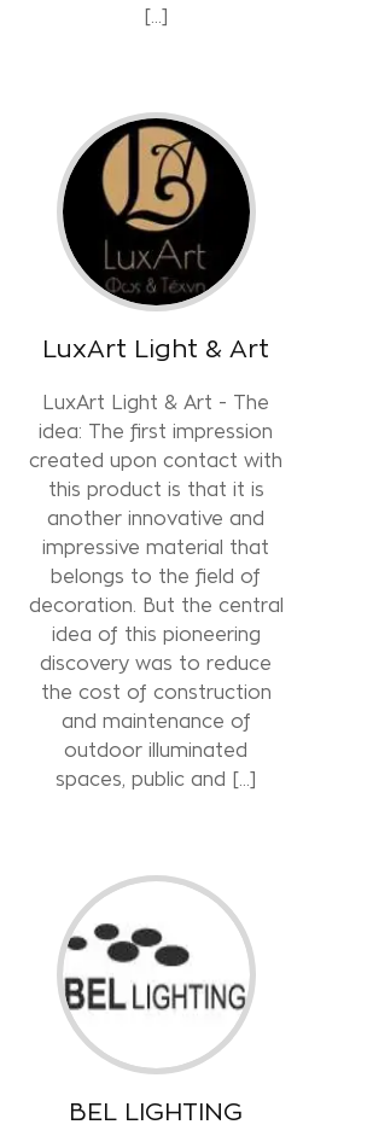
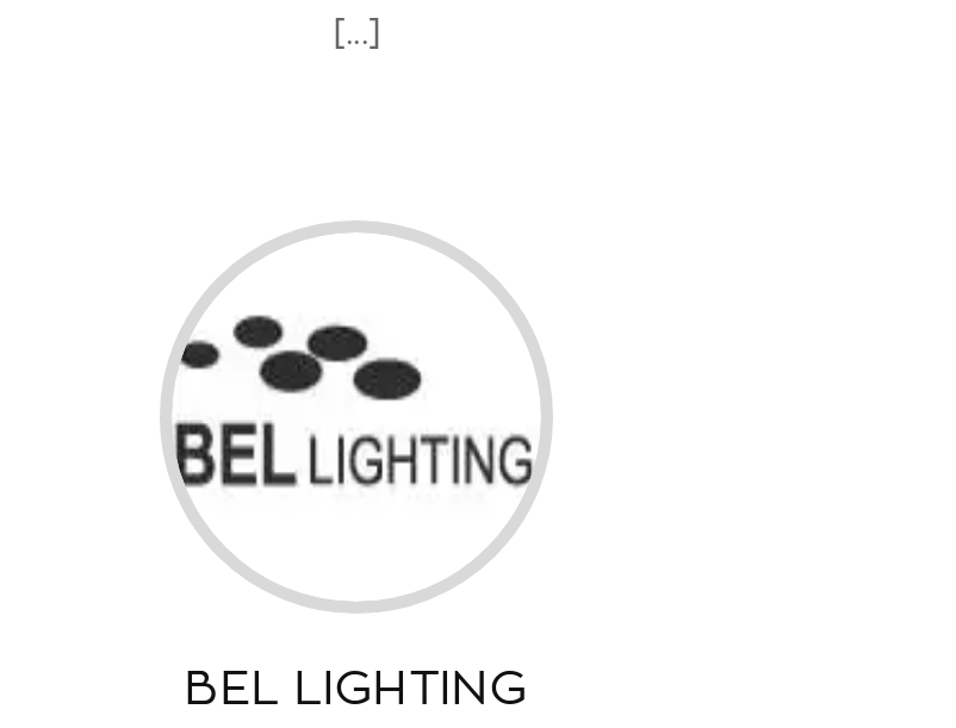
- [image]
- LuxArt Light & Art
- LuxArt Light & Art - The
- idea: The first impression
- created upon contact with
- this product is that it is
- another innovative and
- impressive material that
- belongs to the field of
- decoration. But the central
- idea of this pioneering
- discovery was to reduce
- the cost of construction
- and maintenance of
- outdoor illuminated
- spaces, public and […]
